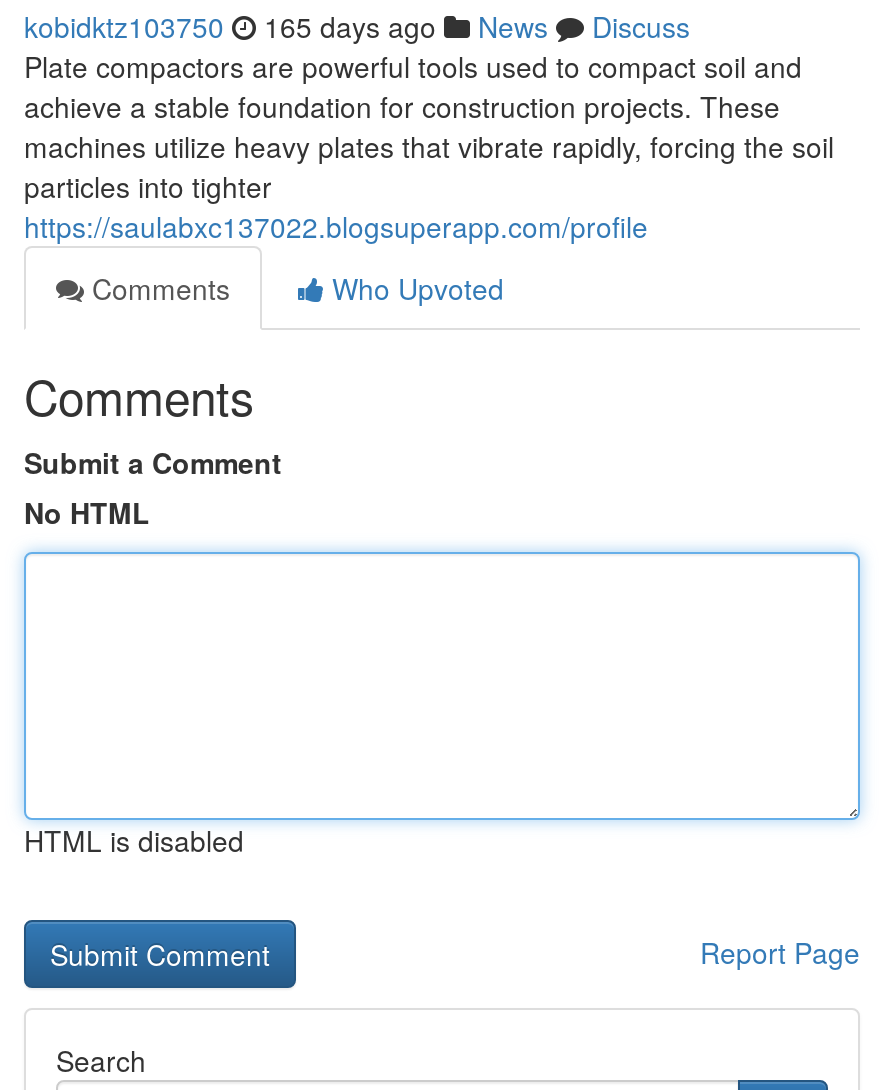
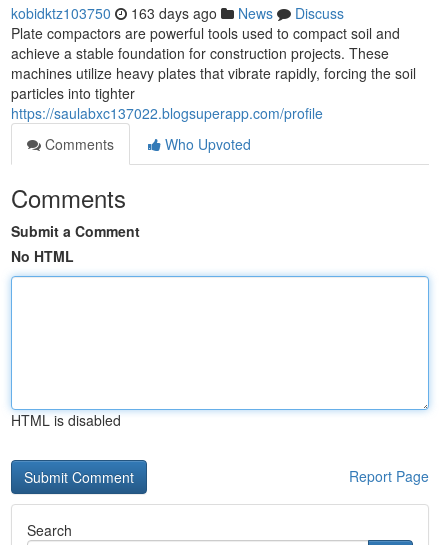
- kobidktz103750 165 days ago News Discuss
+ kobidktz103750 163 days ago News Discuss
